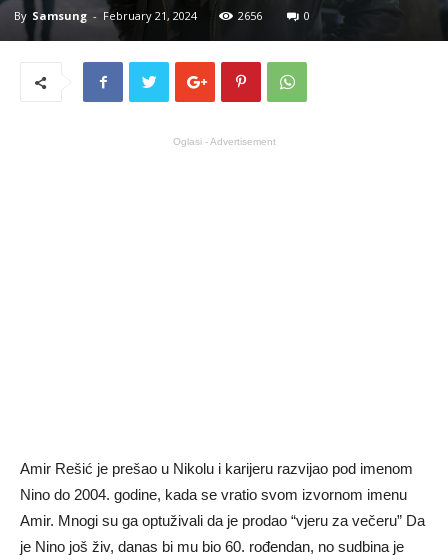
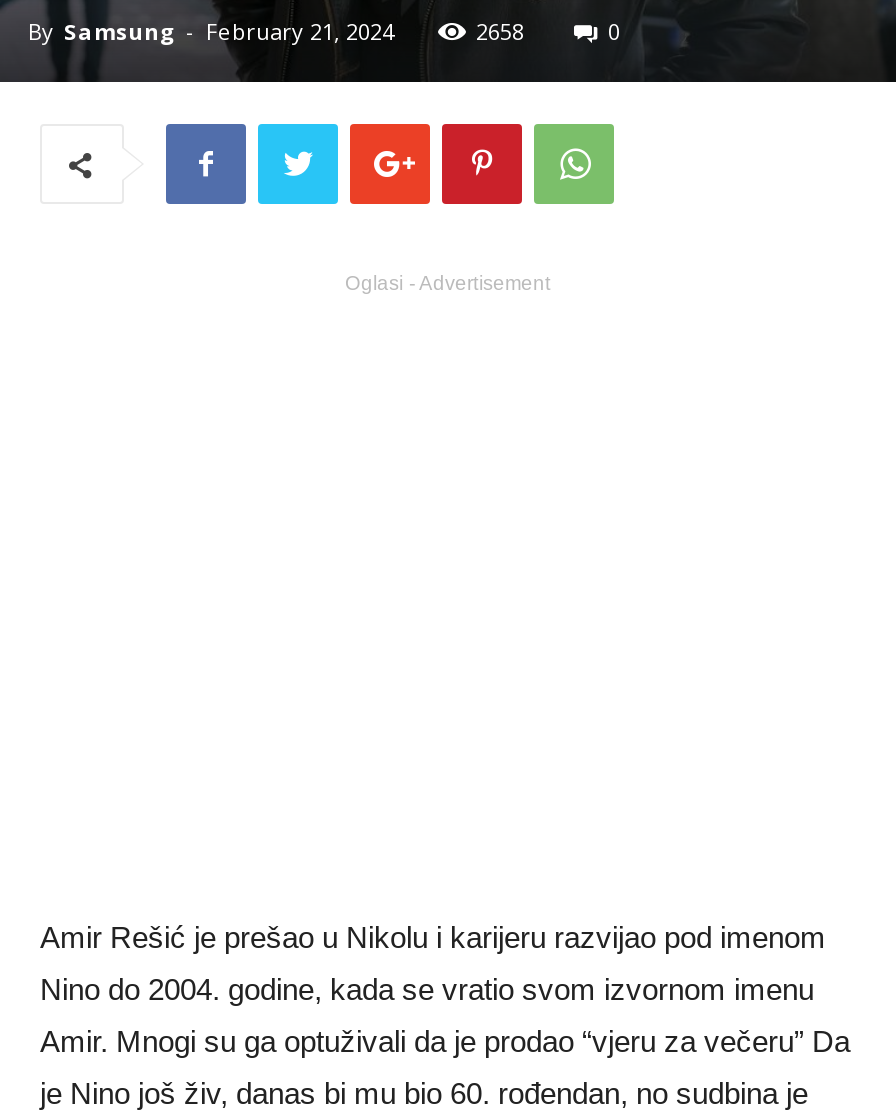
- 2656
+ 2658
